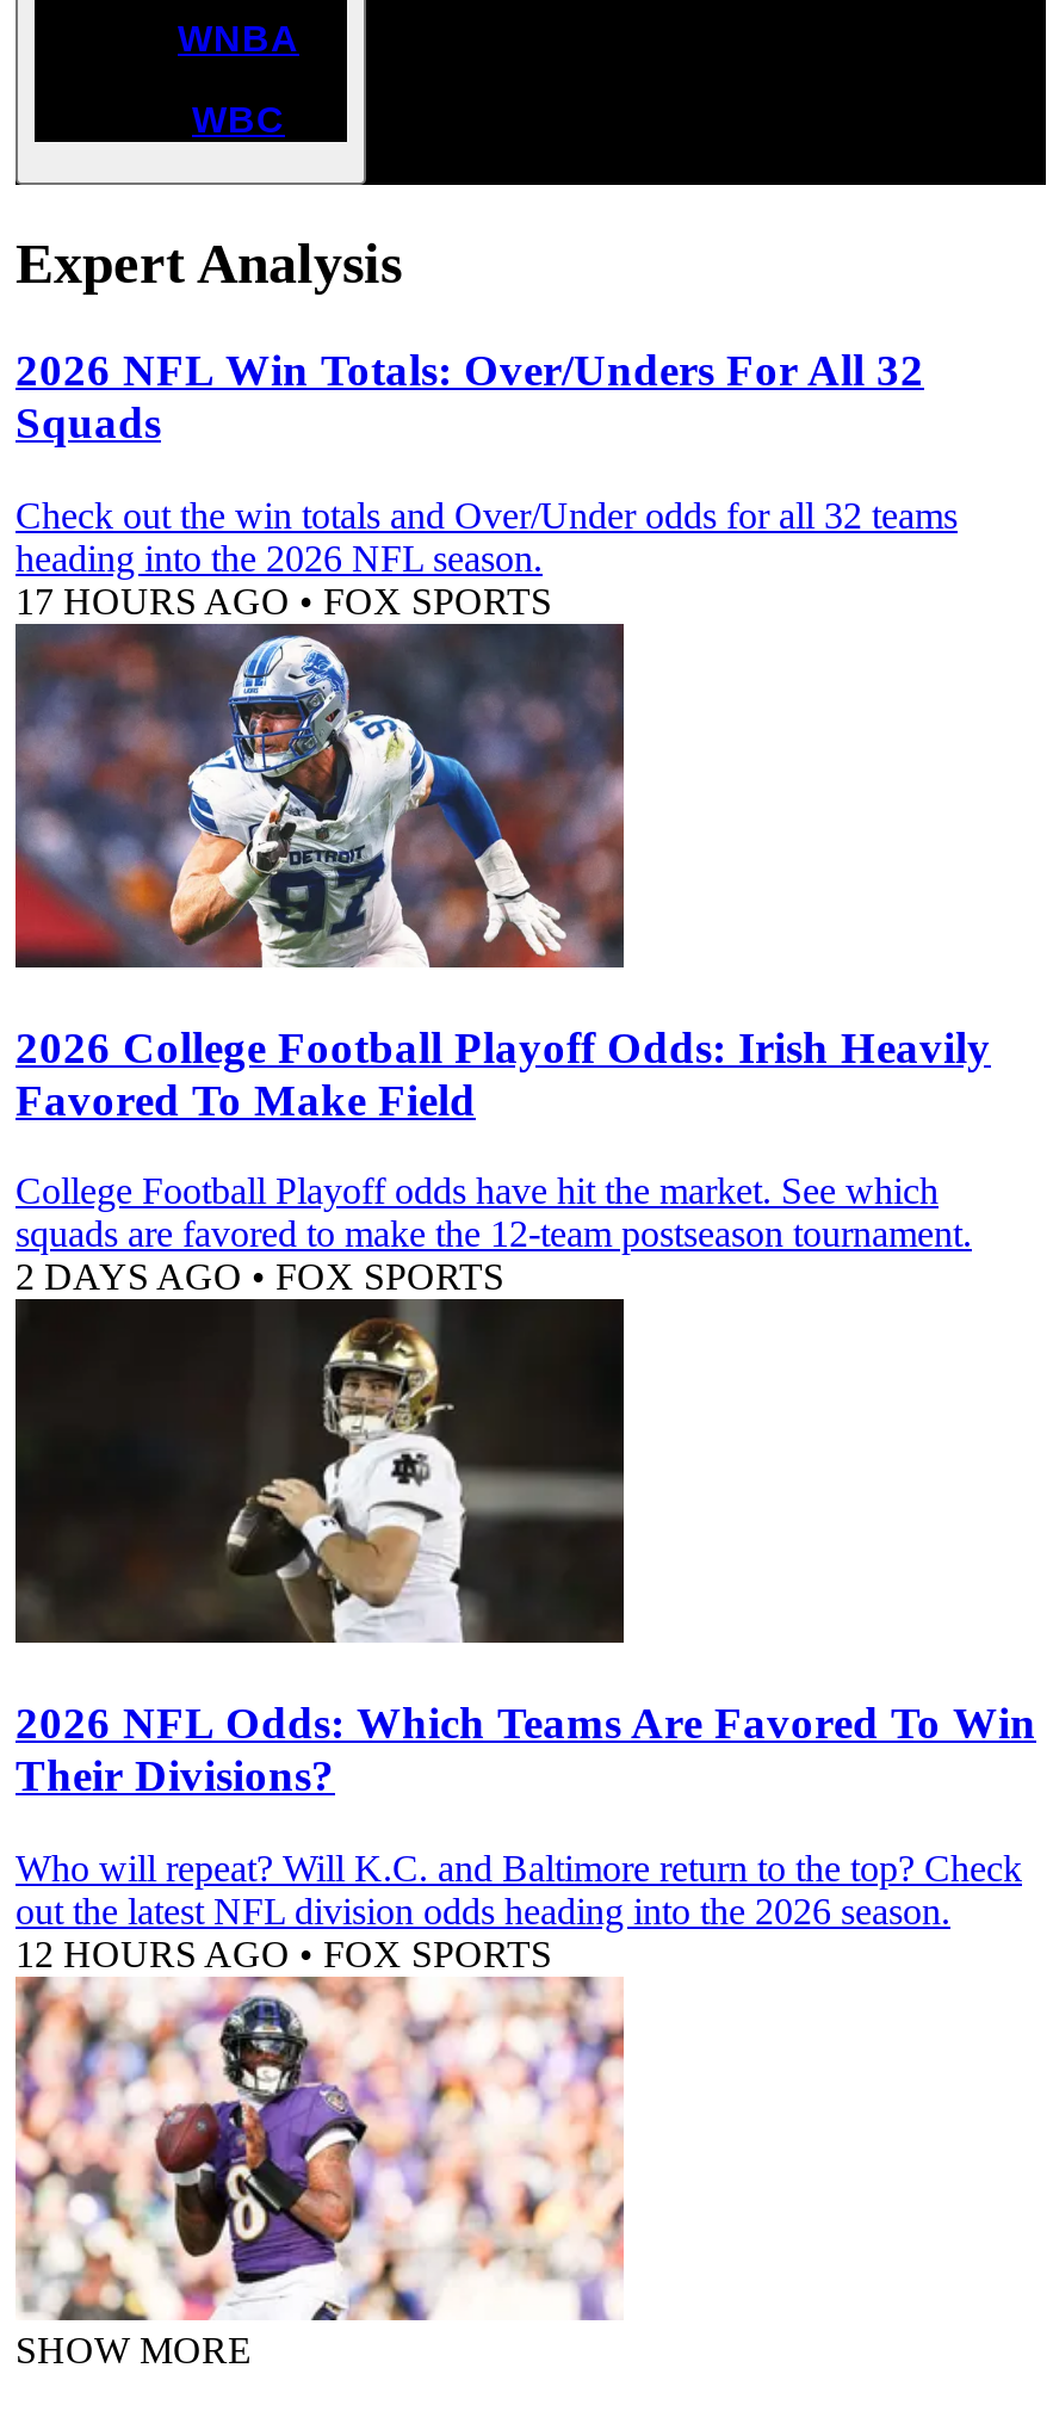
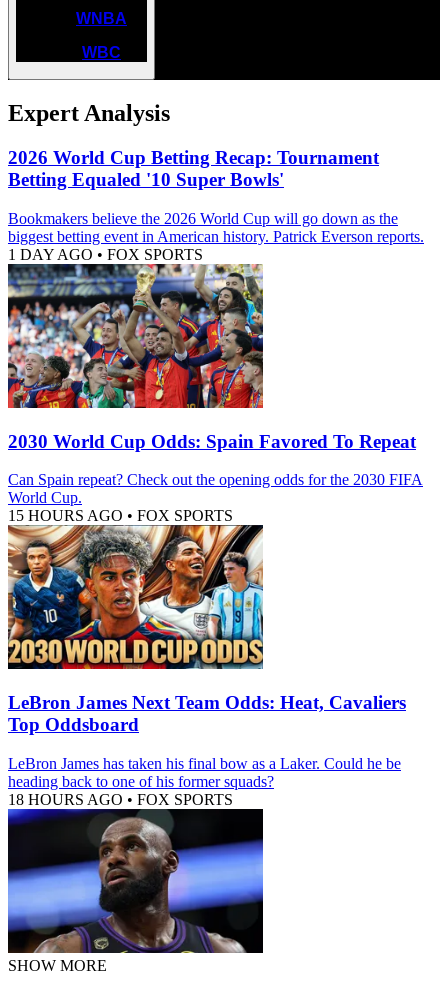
- 2026 NFL Win Totals: Over/Unders For All 32
- Squads
+ 2026 World Cup Betting Recap: Tournament
+ Betting Equaled '10 Super Bowls'

- Check out the win totals and Over/Under odds for all 32 teams
- heading into the 2026 NFL season.
- 17 HOURS AGO • FOX SPORTS
+ Bookmakers believe the 2026 World Cup will go down as the
+ biggest betting event in American history. Patrick Everson reports.
+ 1 DAY AGO • FOX SPORTS

- [image]
- 2026 College Football Playoff Odds: Irish Heavily
- Favored To Make Field
+ [image]
+ 2030 World Cup Odds: Spain Favored To Repeat

- College Football Playoff odds have hit the market. See which
- squads are favored to make the 12-team postseason tournament.
- 2 DAYS AGO • FOX SPORTS
+ Can Spain repeat? Check out the opening odds for the 2030 FIFA
+ World Cup.
+ 15 HOURS AGO • FOX SPORTS

- [image]
- 2026 NFL Odds: Which Teams Are Favored To Win
- Their Divisions?
+ [image]
+ LeBron James Next Team Odds: Heat, Cavaliers
+ Top Oddsboard

- Who will repeat? Will K.C. and Baltimore return to the top? Check
- out the latest NFL division odds heading into the 2026 season.
- 12 HOURS AGO • FOX SPORTS
+ LeBron James has taken his final bow as a Laker. Could he be
+ heading back to one of his former squads?
+ 18 HOURS AGO • FOX SPORTS

- [image]
+ [image]
